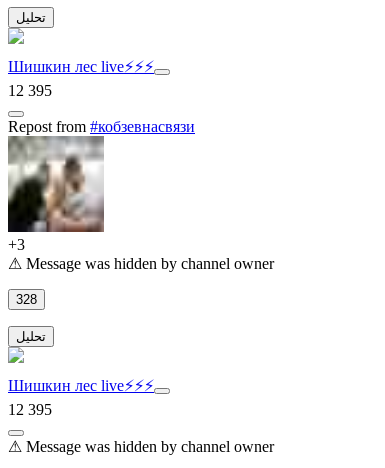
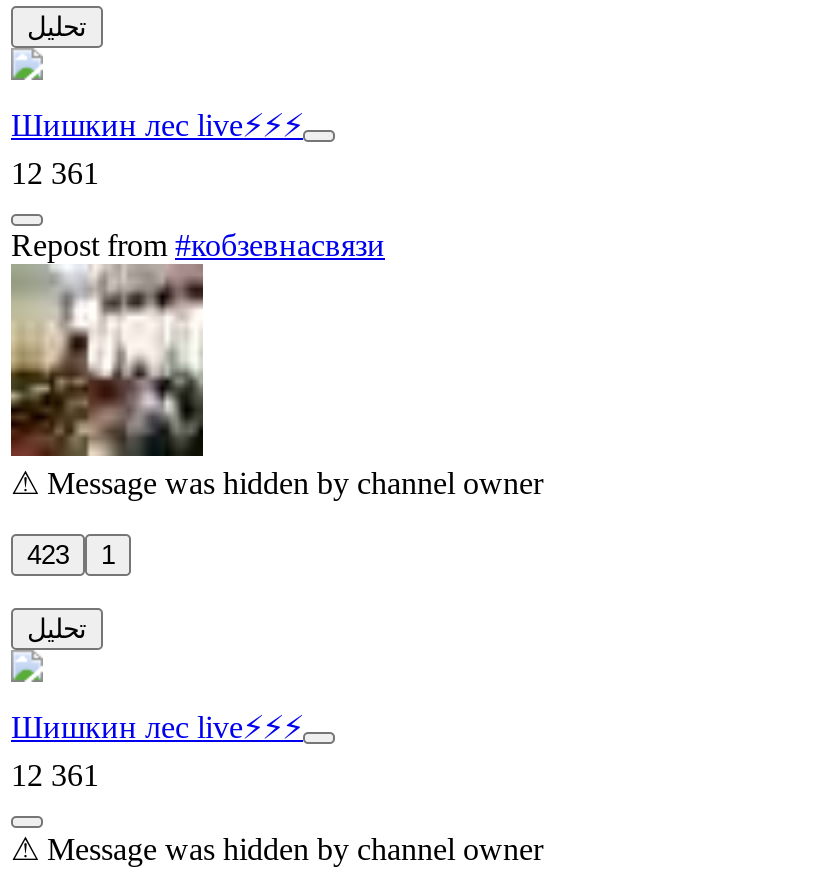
- 12 395
+ 12 361

- [image]
+ [image]

- +3

- 328
+ 423
+ 1

- 12 395
+ 12 361
